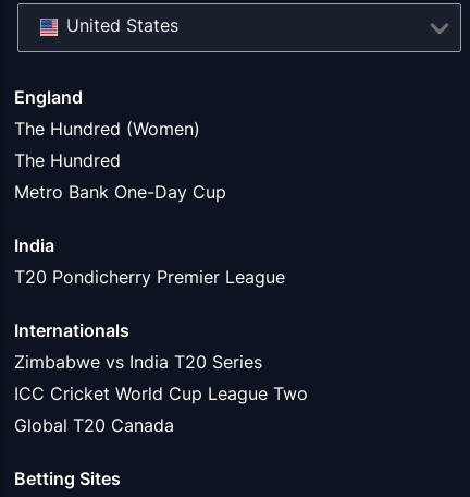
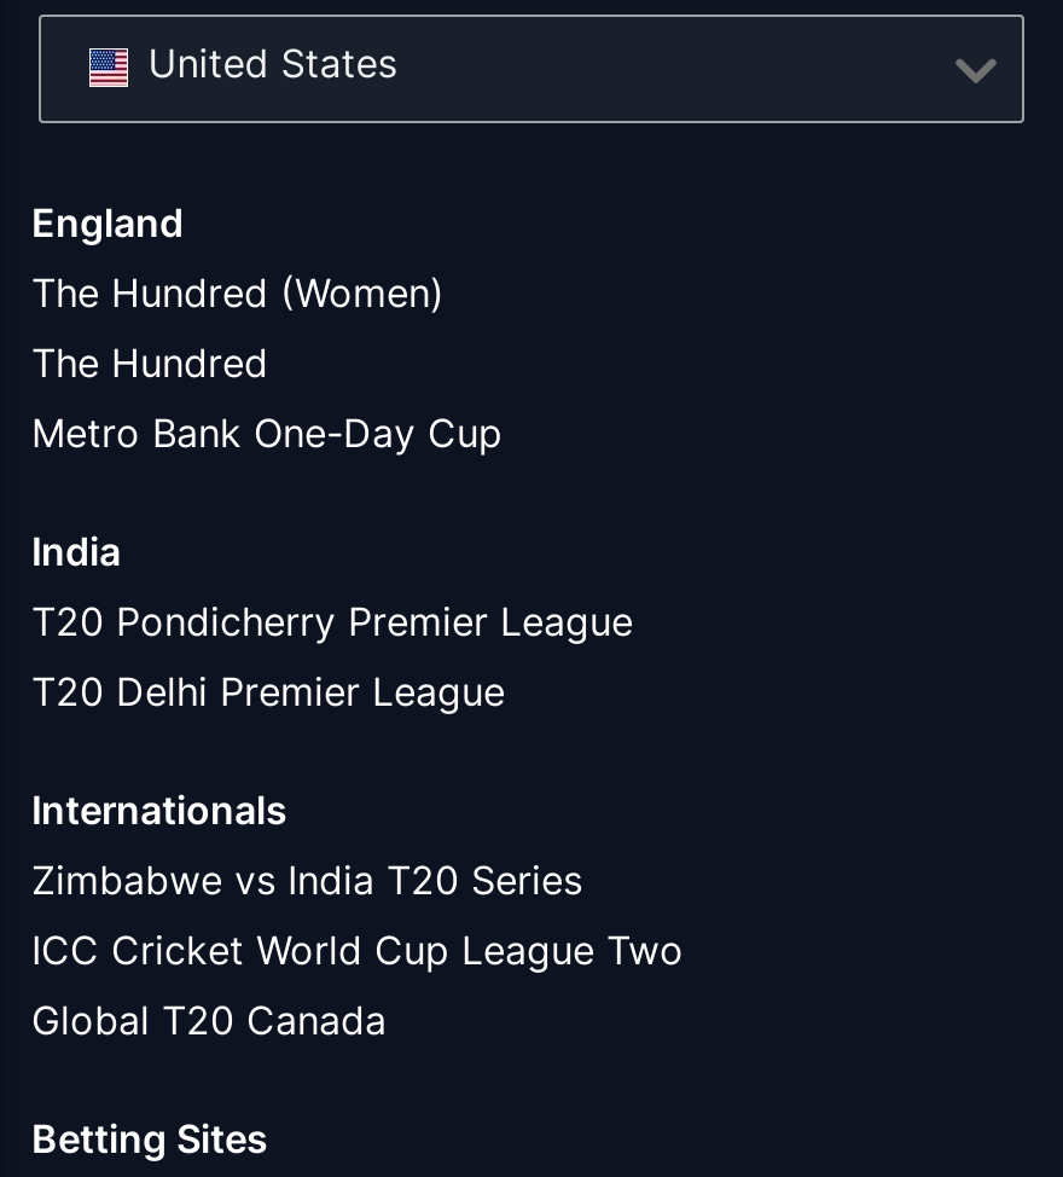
+ T20 Delhi Premier League
